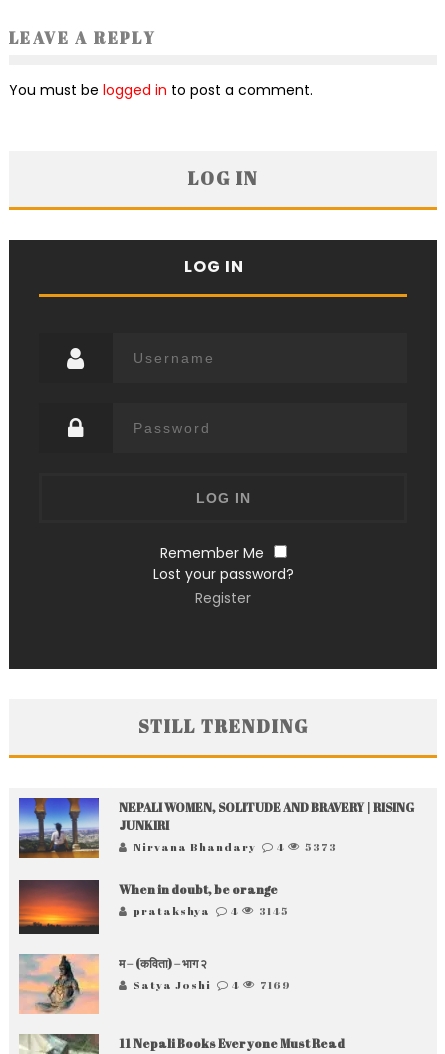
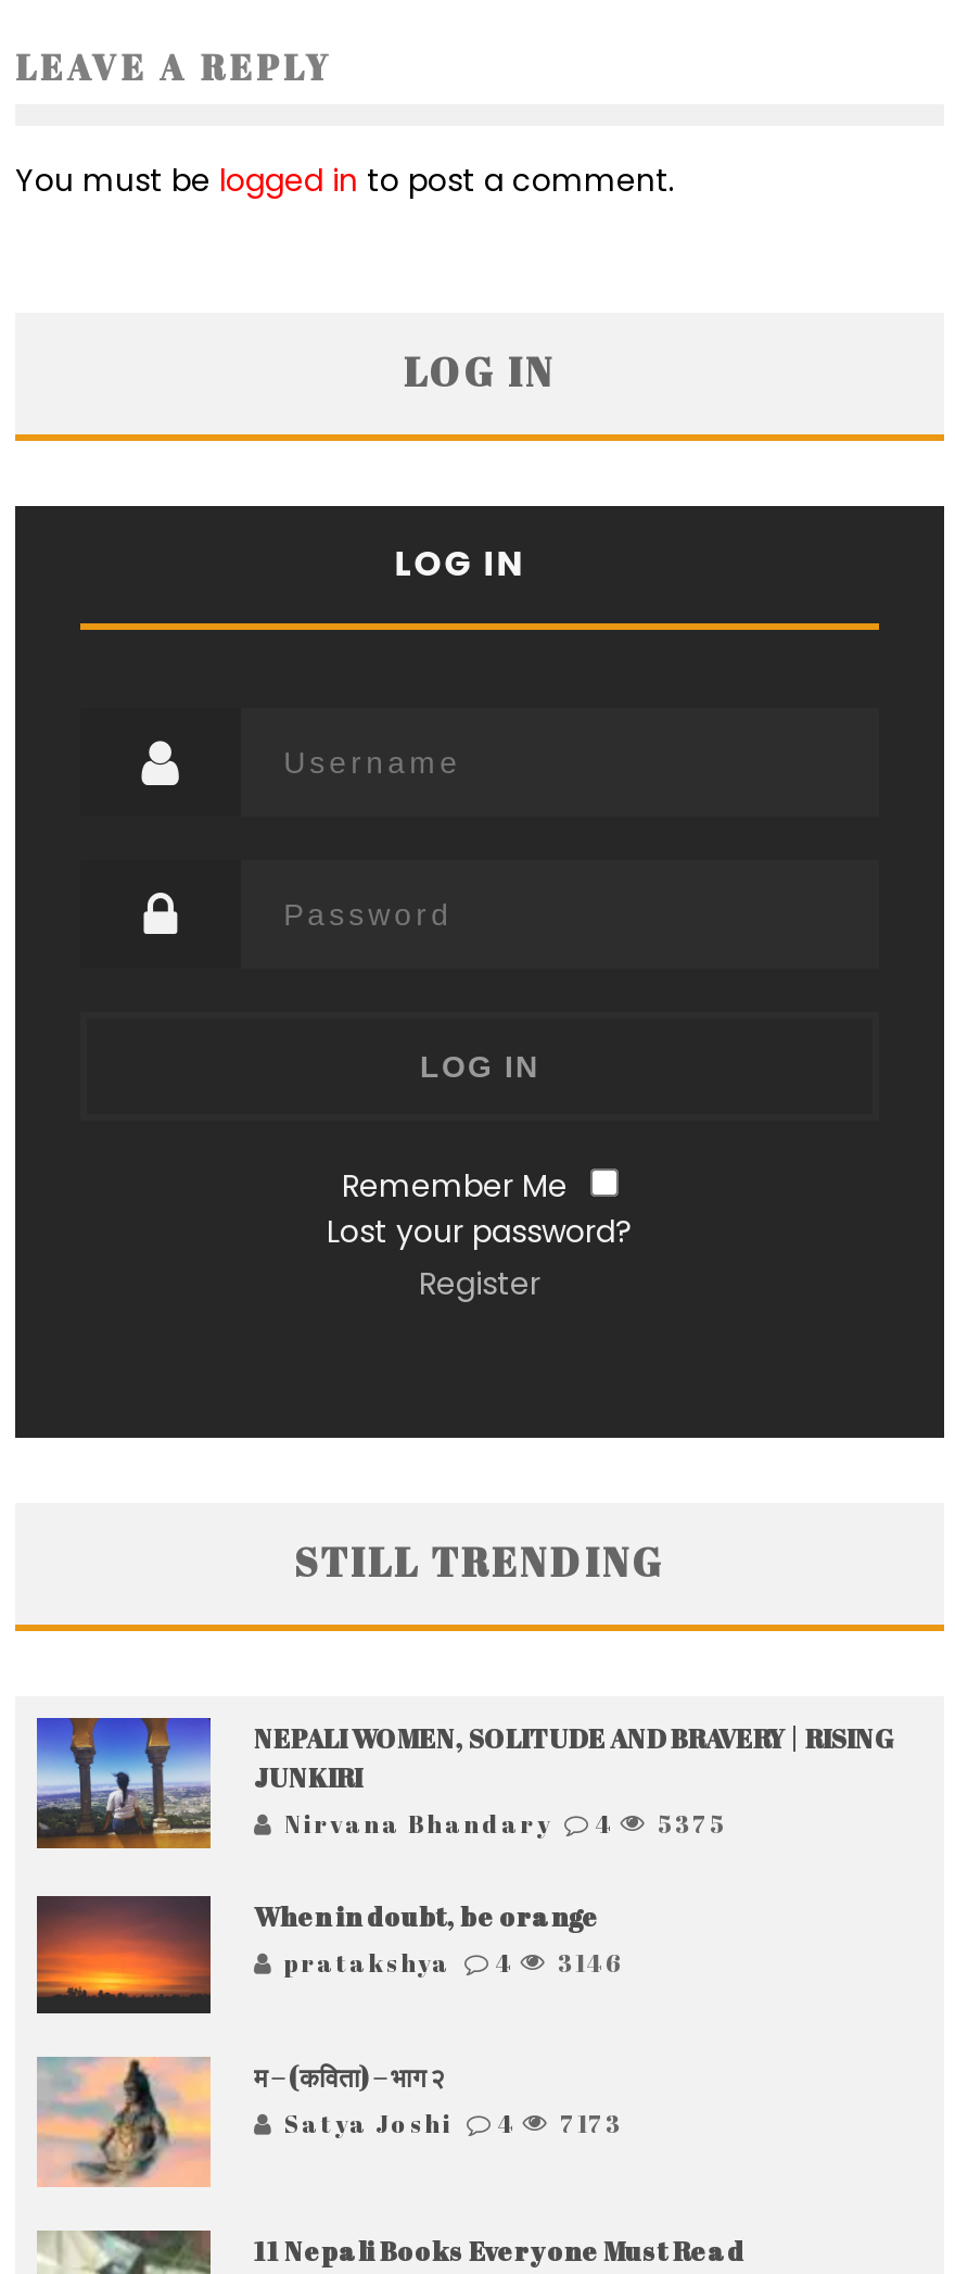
- Nirvana Bhandary 4 5373
+ Nirvana Bhandary 4 5375

- pratakshya 4 3145
+ pratakshya 4 3146

- Satya Joshi 4 7169
+ Satya Joshi 4 7173
